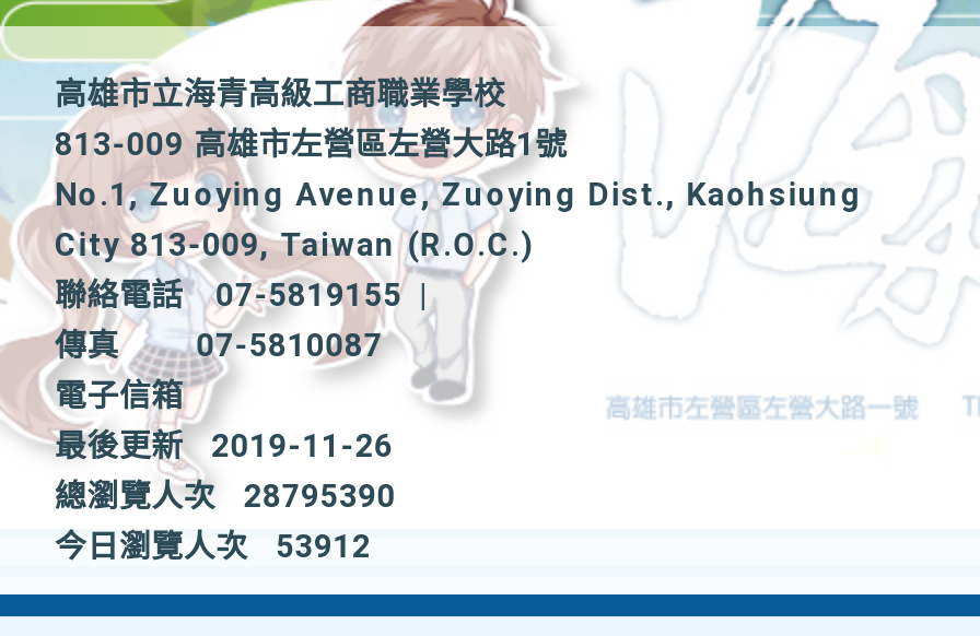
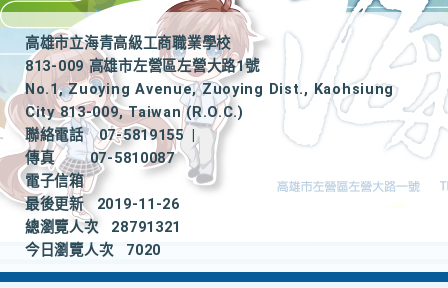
- 總瀏覽人次 28795390
+ 總瀏覽人次 28791321

- 今日瀏覽人次 53912
+ 今日瀏覽人次 7020
